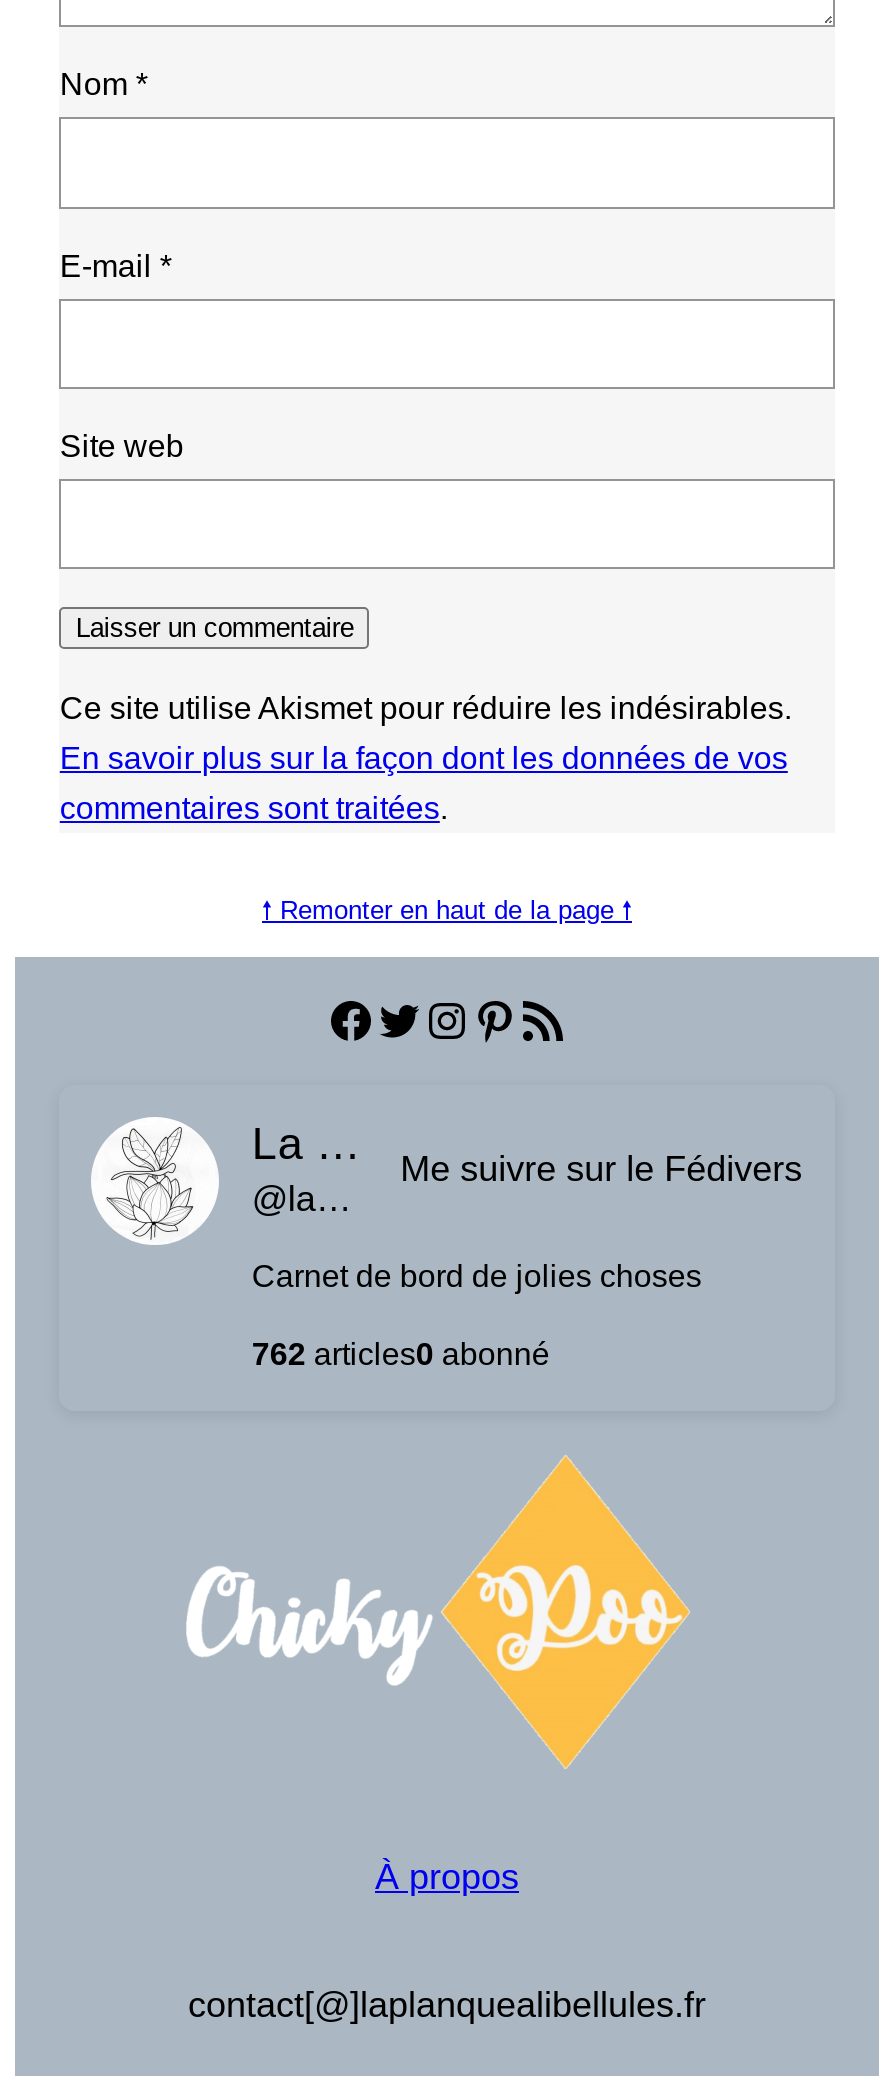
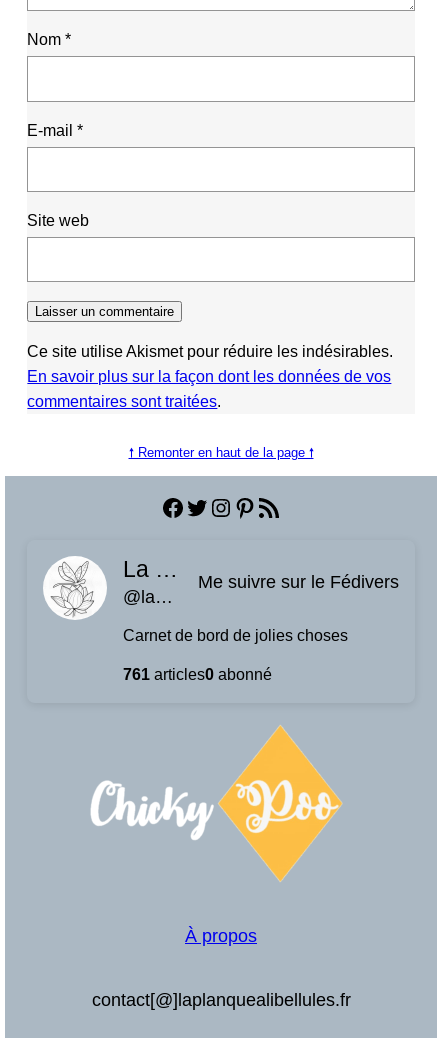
- 762 articles0 abonné
+ 761 articles0 abonné
